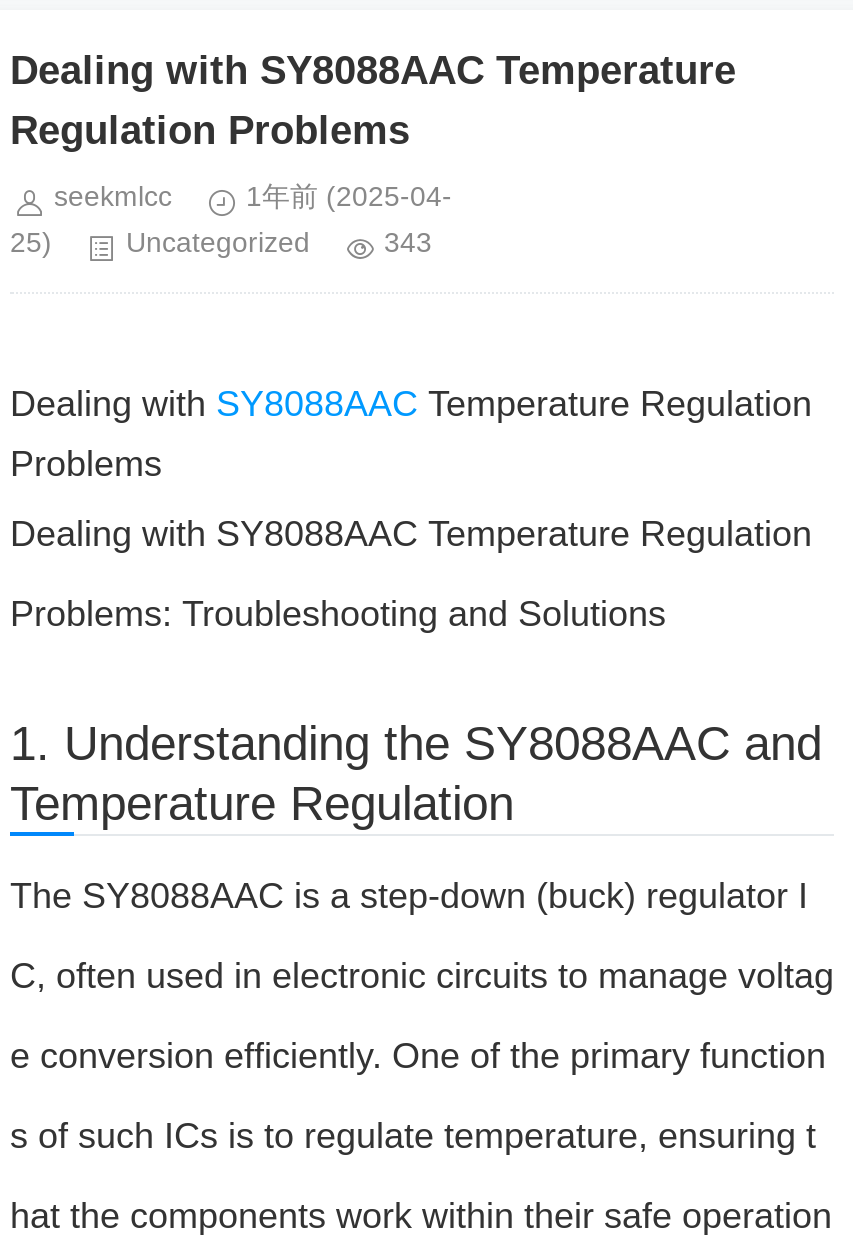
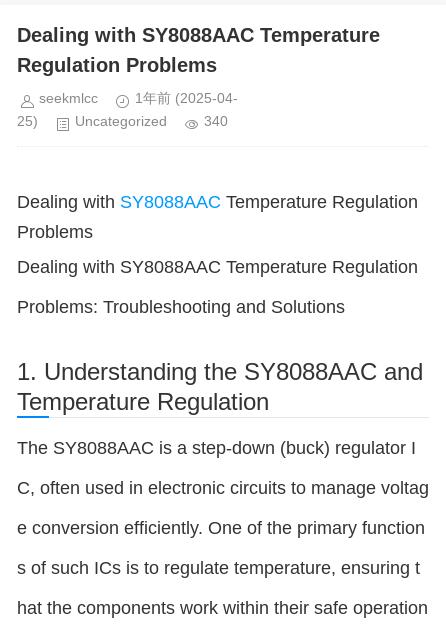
- 343
+ 340
